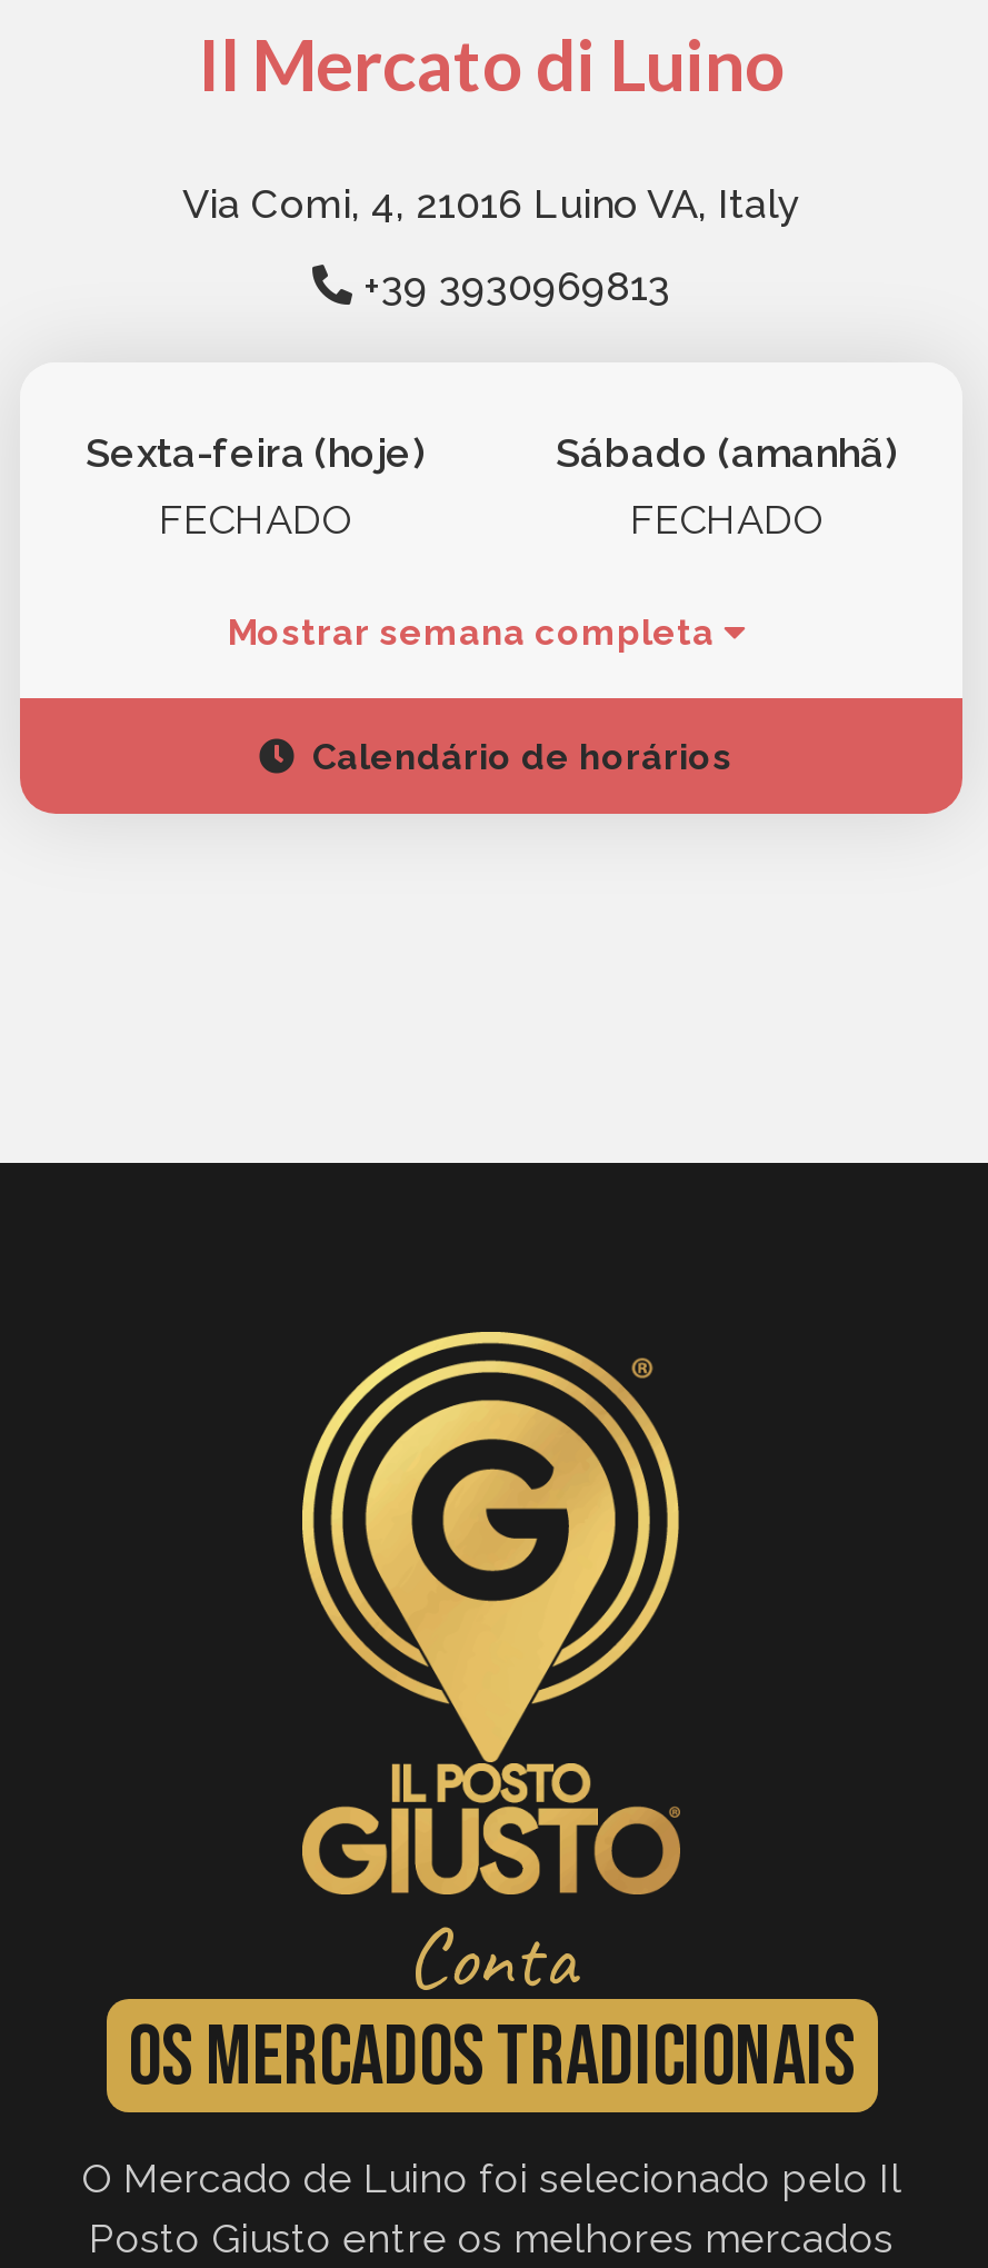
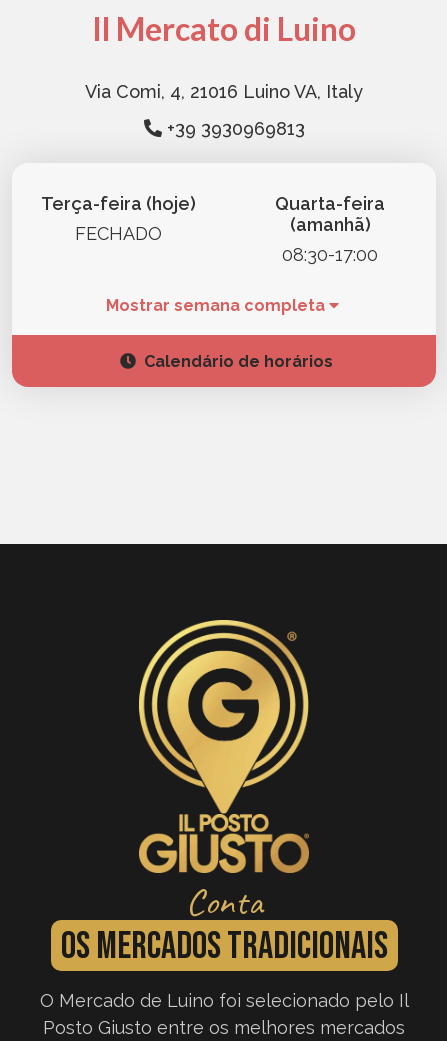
- Sexta-feira (hoje)
+ Terça-feira (hoje)

- Sábado (amanhã)
- FECHADO
+ Quarta-feira
+ (amanhã)
+ 08:30-17:00
